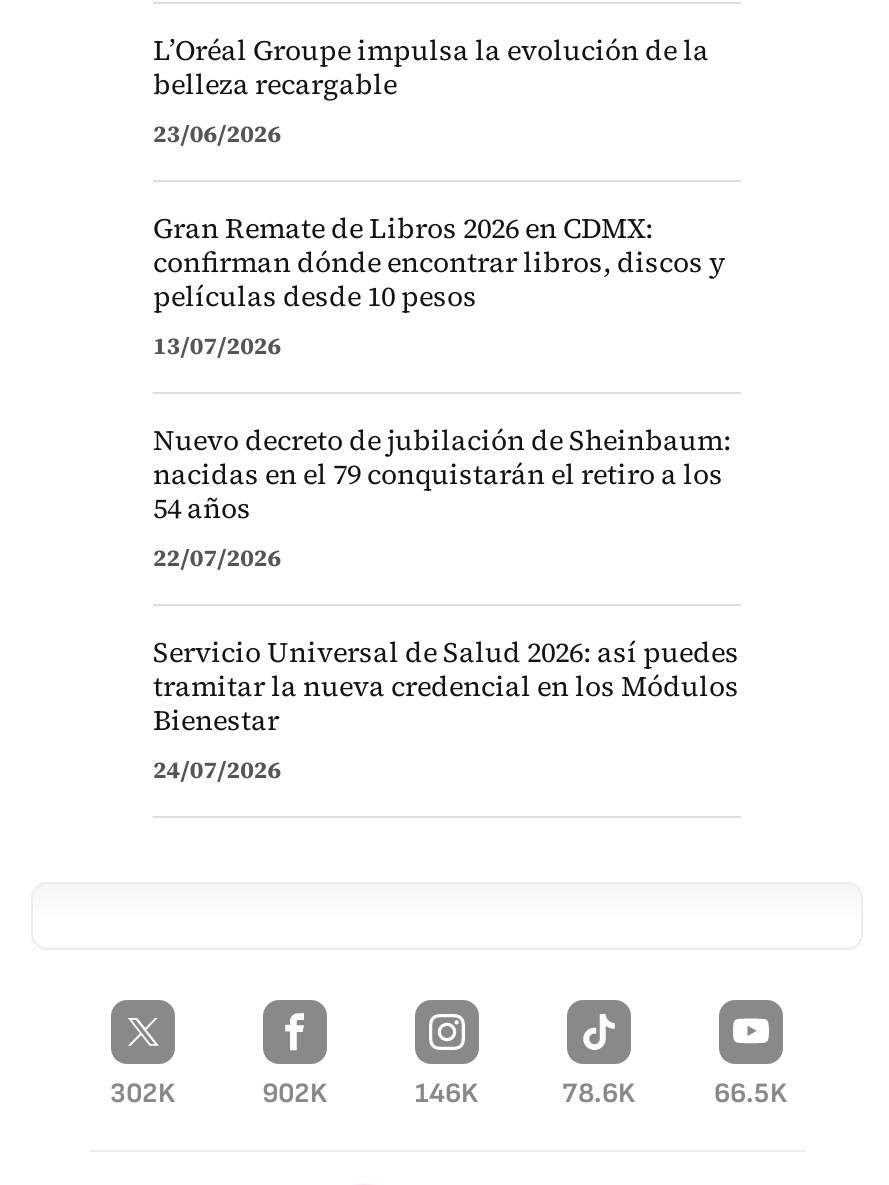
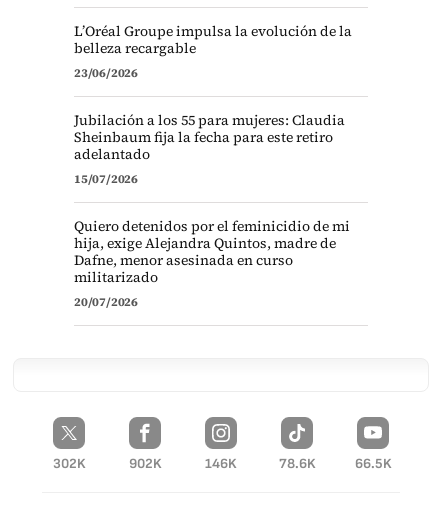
- Gran Remate de Libros 2026 en CDMX:
- confirman dónde encontrar libros, discos y
- películas desde 10 pesos
- 13/07/2026
- Nuevo decreto de jubilación de Sheinbaum:
- nacidas en el 79 conquistarán el retiro a los
- 54 años
- 22/07/2026
- Servicio Universal de Salud 2026: así puedes
- tramitar la nueva credencial en los Módulos
- Bienestar
- 24/07/2026
+ Jubilación a los 55 para mujeres: Claudia
+ Sheinbaum fija la fecha para este retiro
+ adelantado
+ 15/07/2026
+ Quiero detenidos por el feminicidio de mi
+ hija, exige Alejandra Quintos, madre de
+ Dafne, menor asesinada en curso
+ militarizado
+ 20/07/2026
